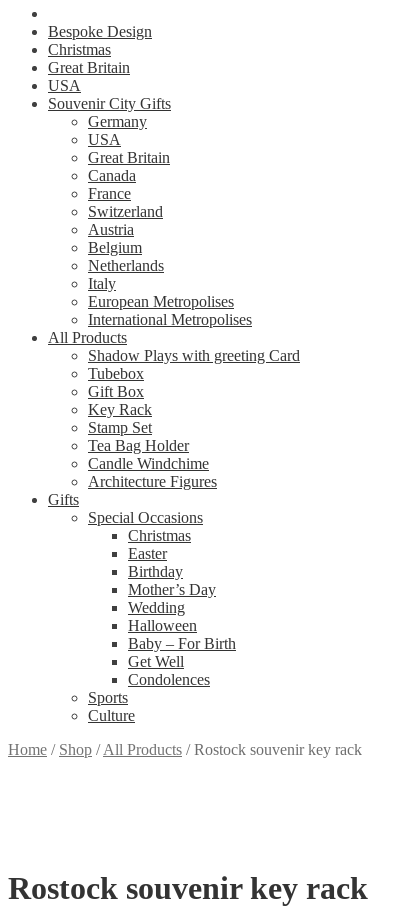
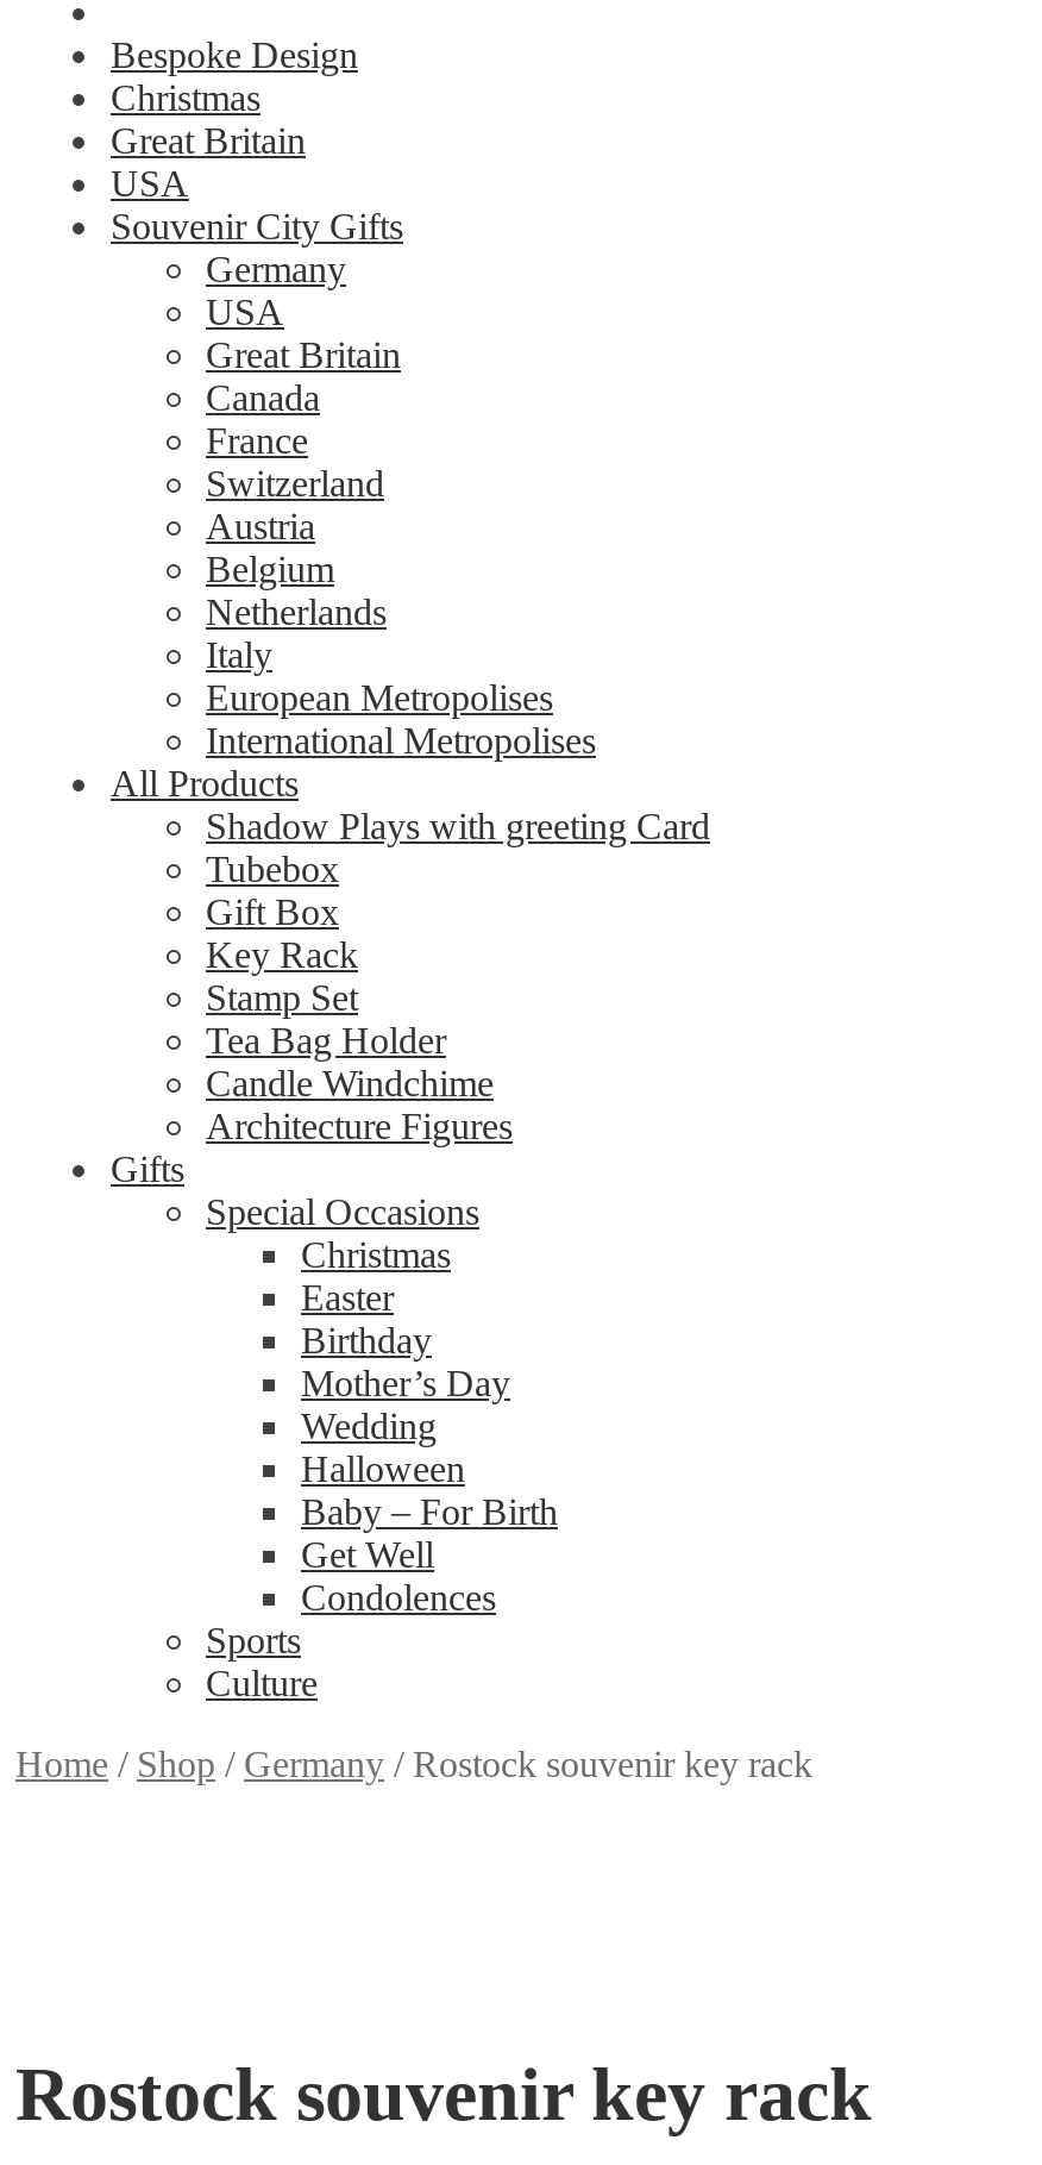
- Home / Shop / All Products / Rostock souvenir key rack
+ Home / Shop / Germany / Rostock souvenir key rack
